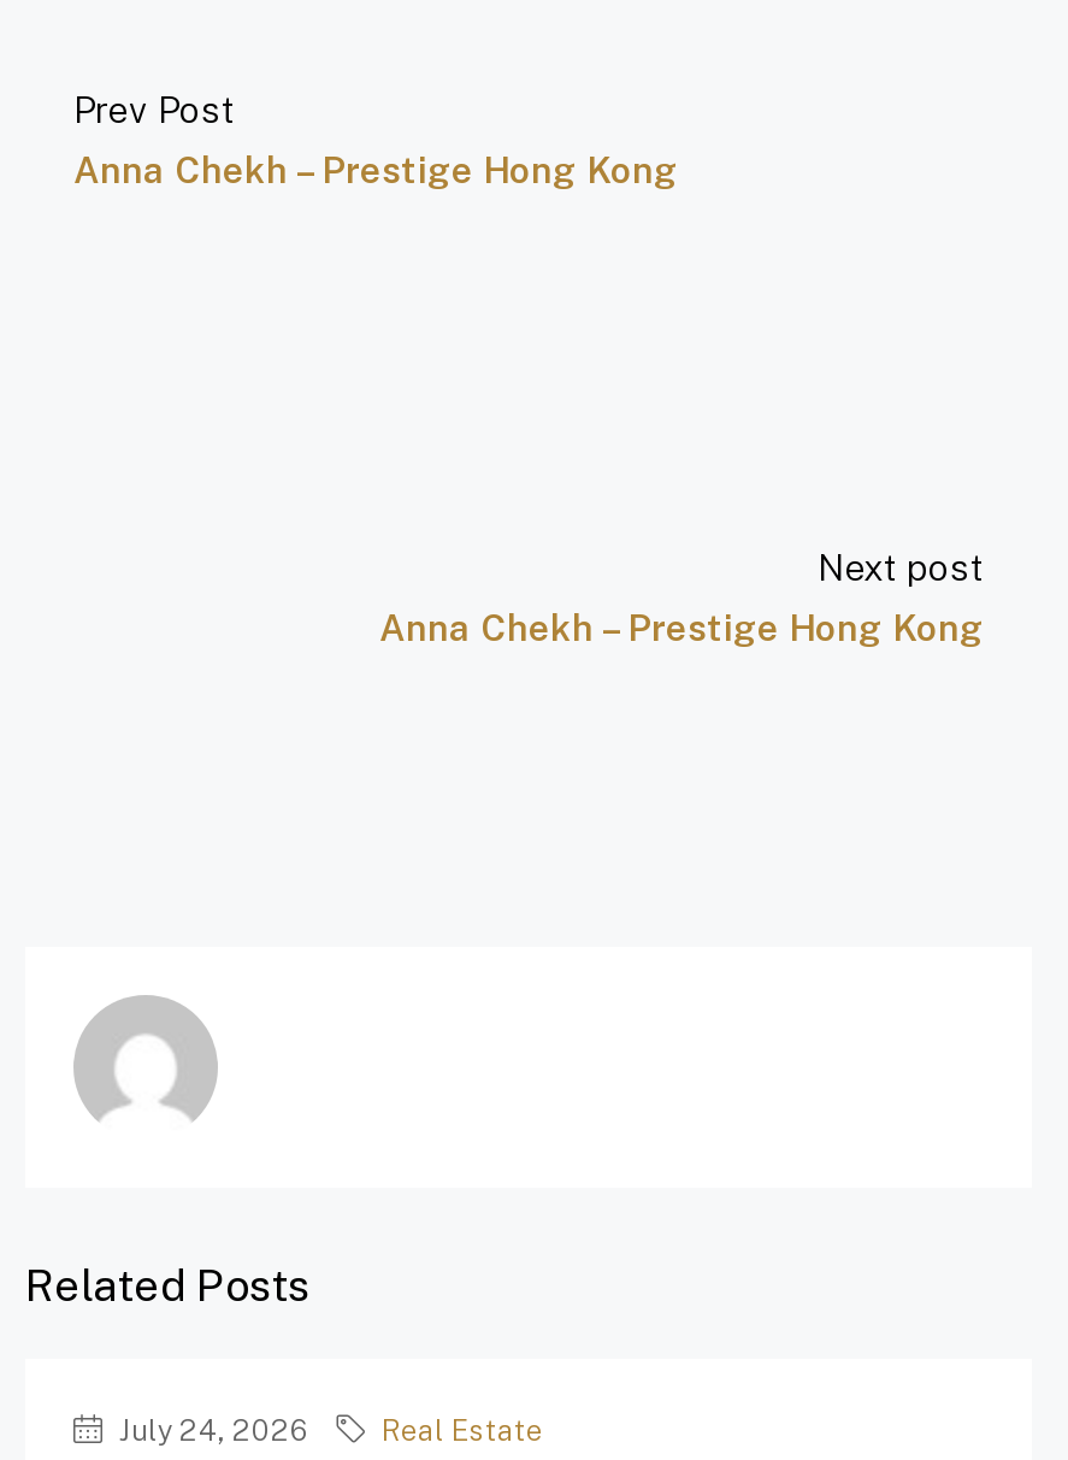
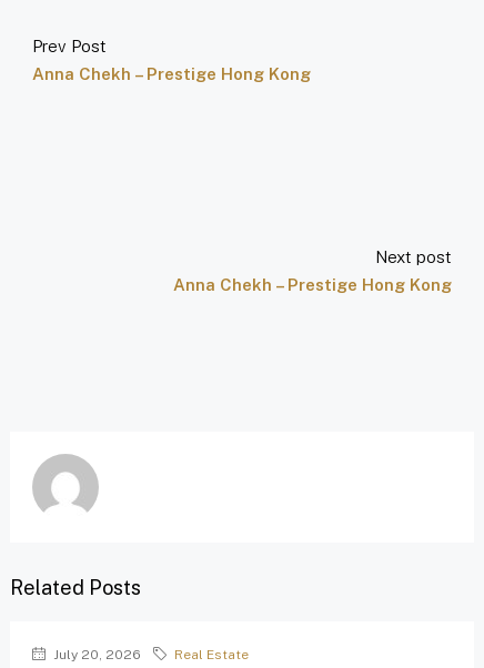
- July 24, 2026
+ July 20, 2026
